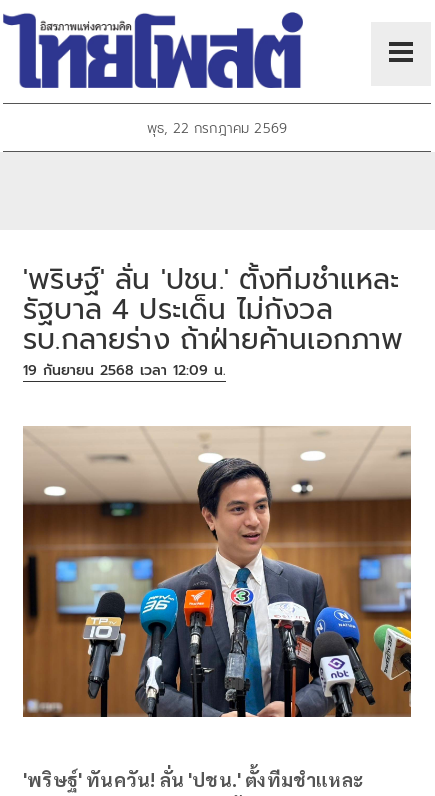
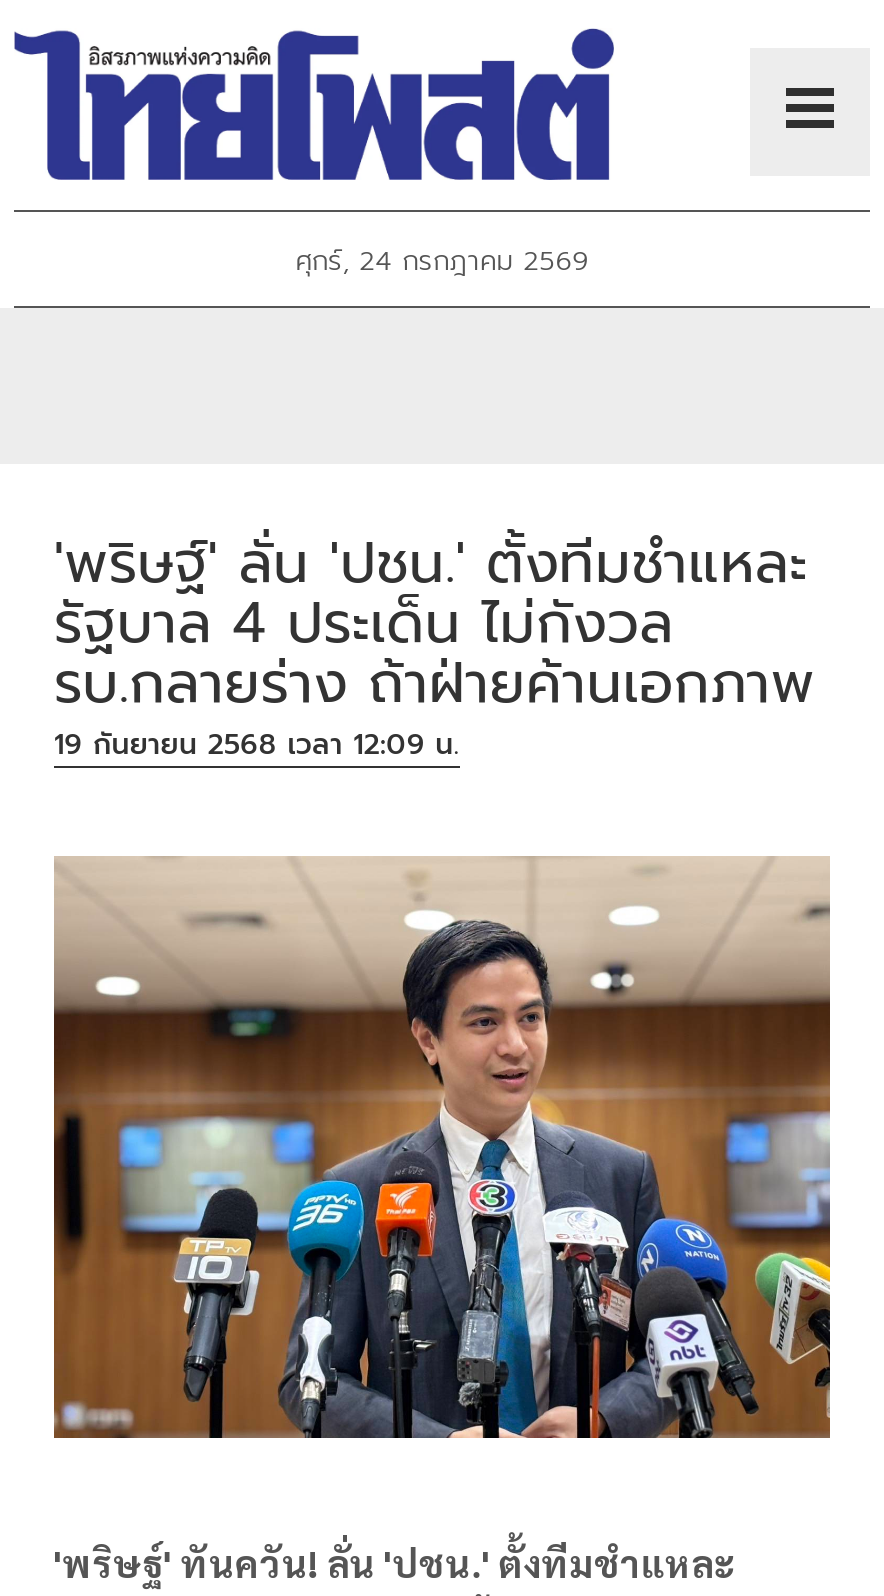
- พุธ, 22 กรกฎาคม 2569
+ ศุกร์, 24 กรกฎาคม 2569
